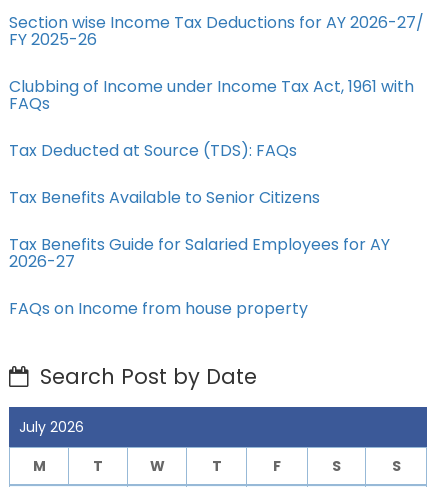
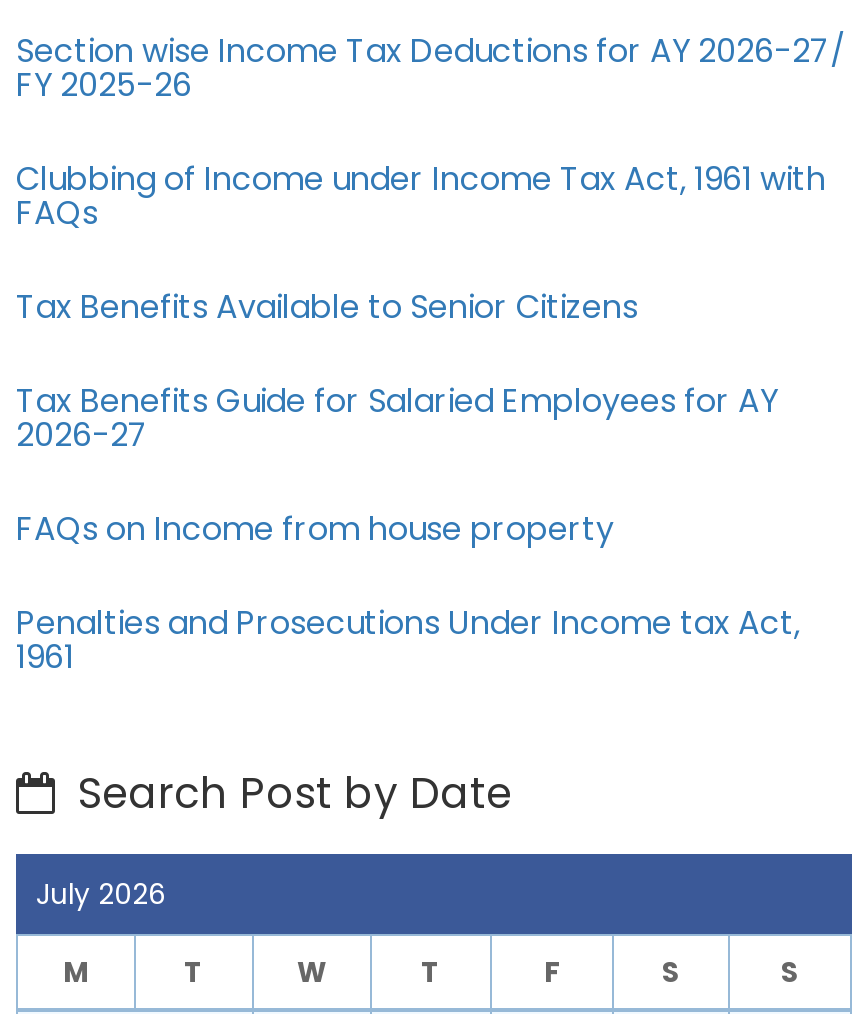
- Tax Deducted at Source (TDS): FAQs

moved up: Tax Benefits Available to Senior Citizens | Tax Benefits Guide for Salaried Employees for AY | 2026-27 | FAQs on Income from house property

+ Penalties and Prosecutions Under Income tax Act,
+ 1961
